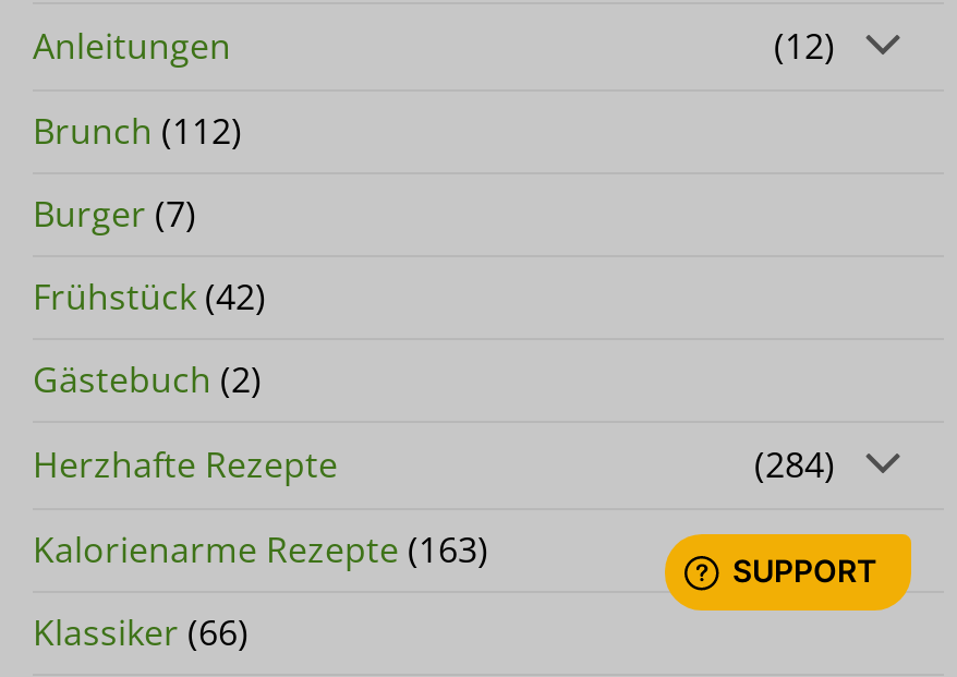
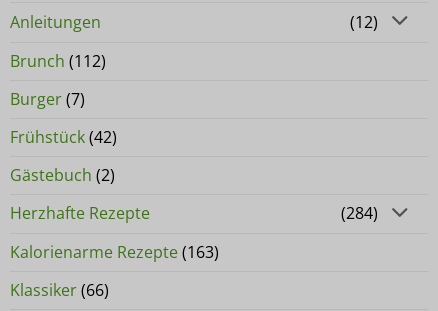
- [image]
